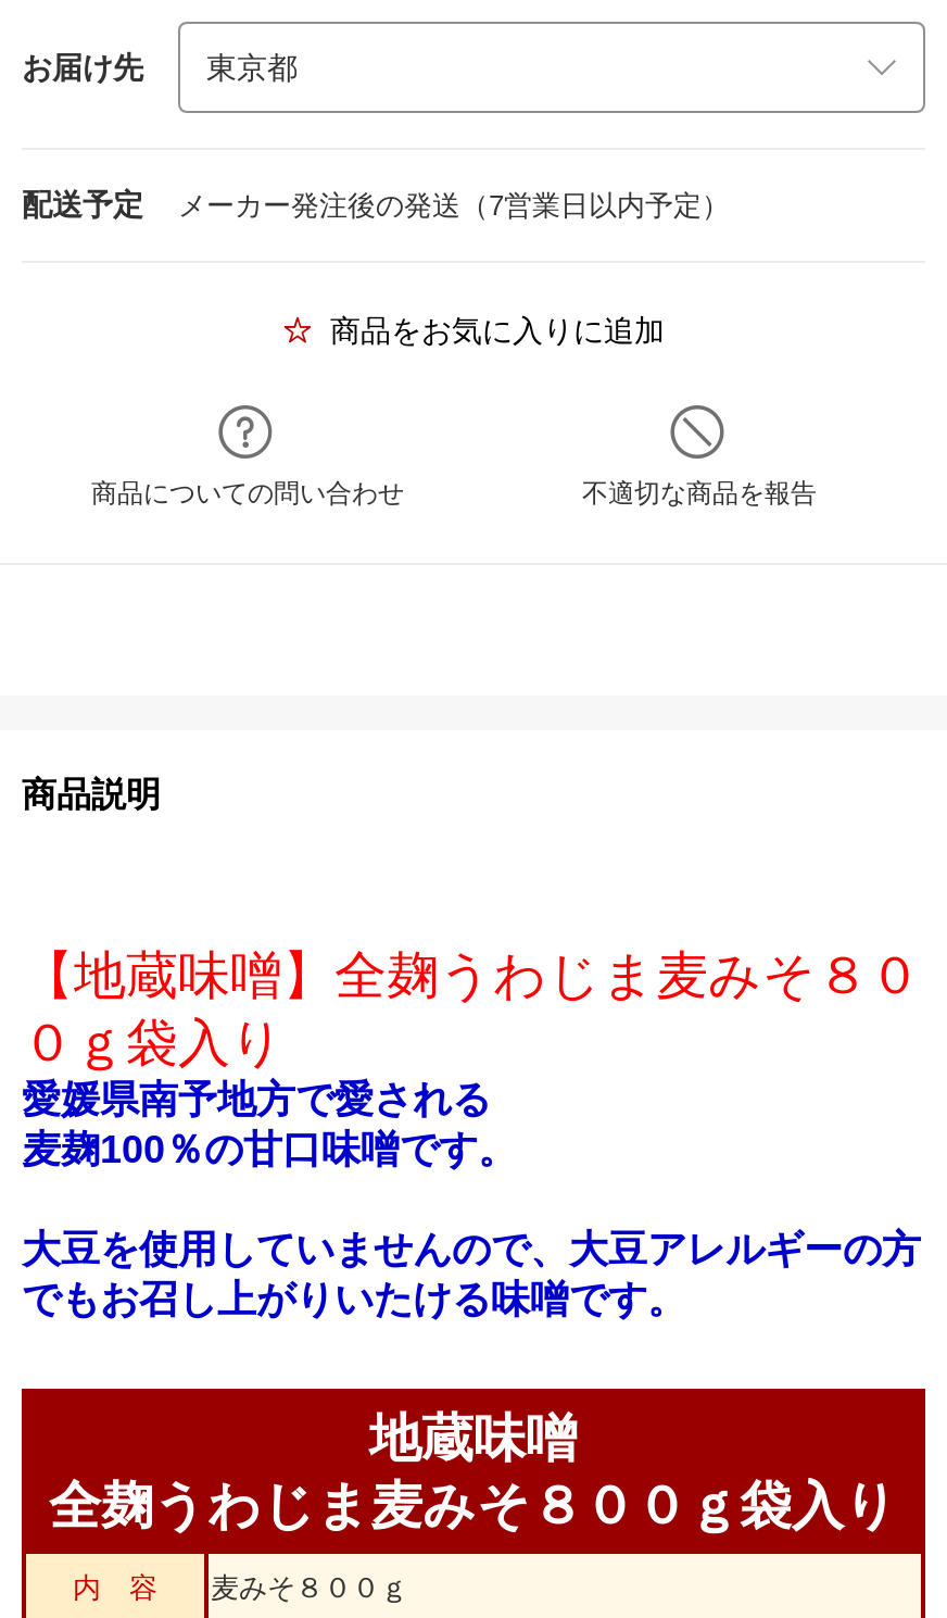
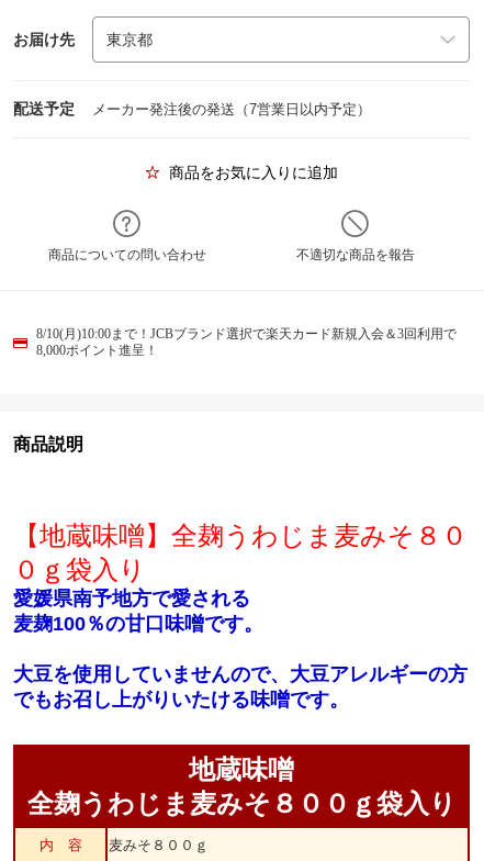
+ 8/10(月)10:00まで！JCBブランド選択で楽天カード新規入会＆3回利用で
+ 8,000ポイント進呈！
